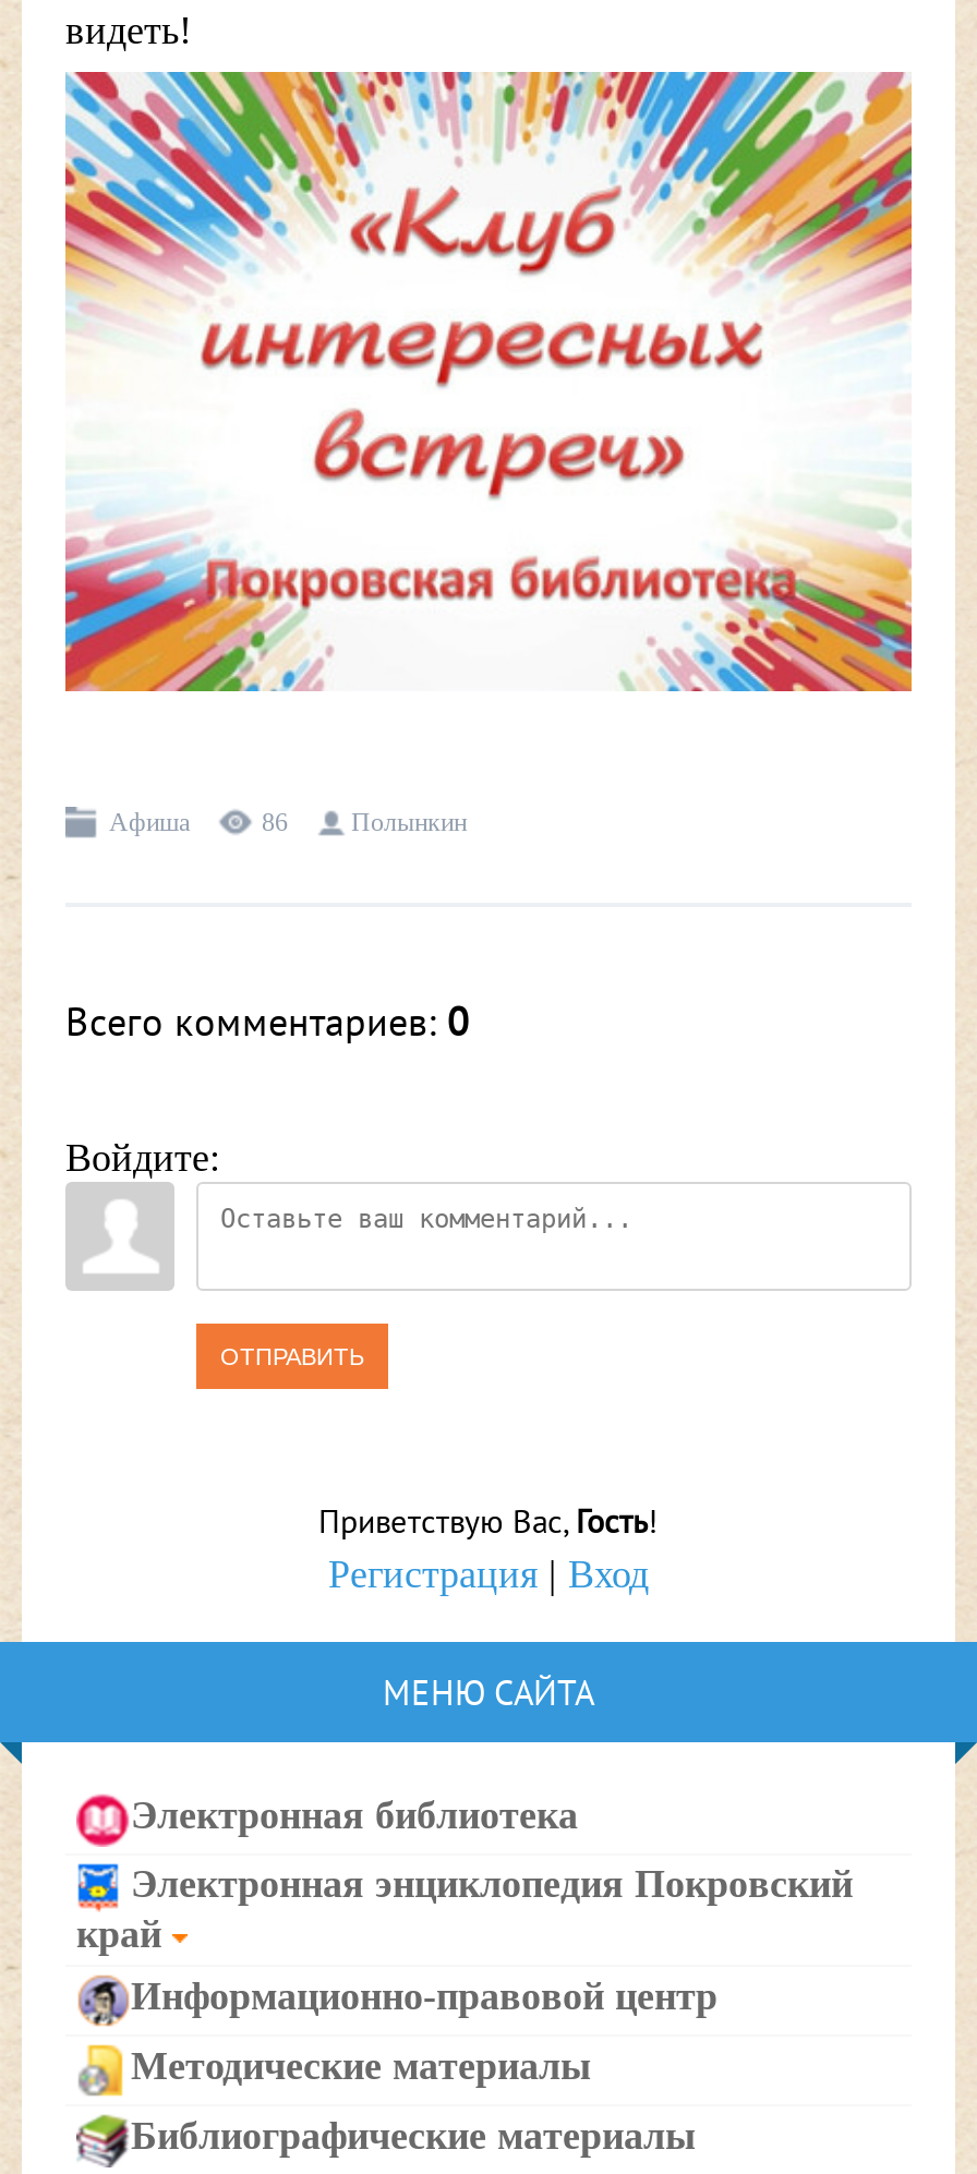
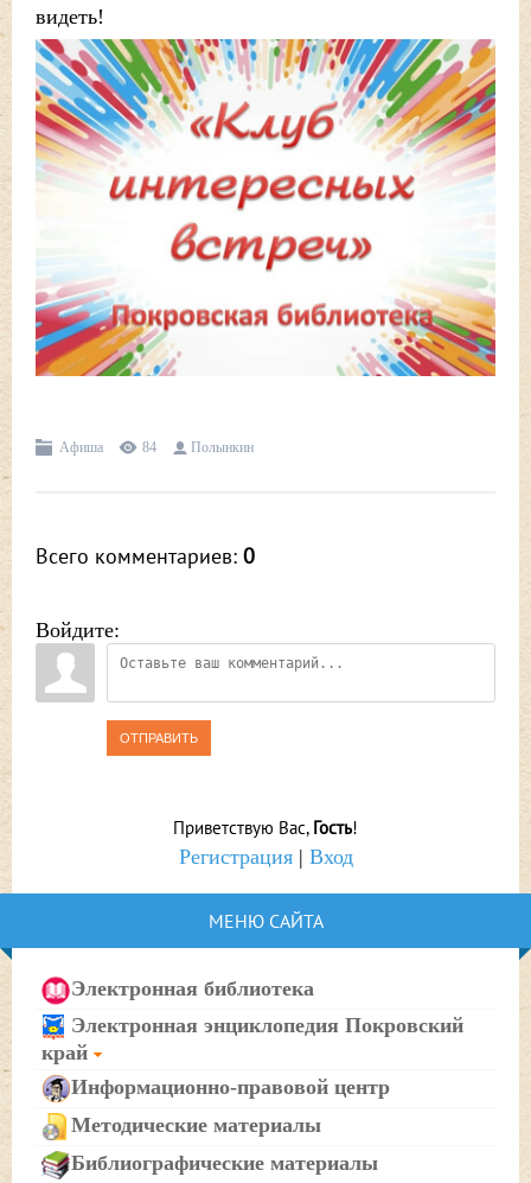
- 86
+ 84
